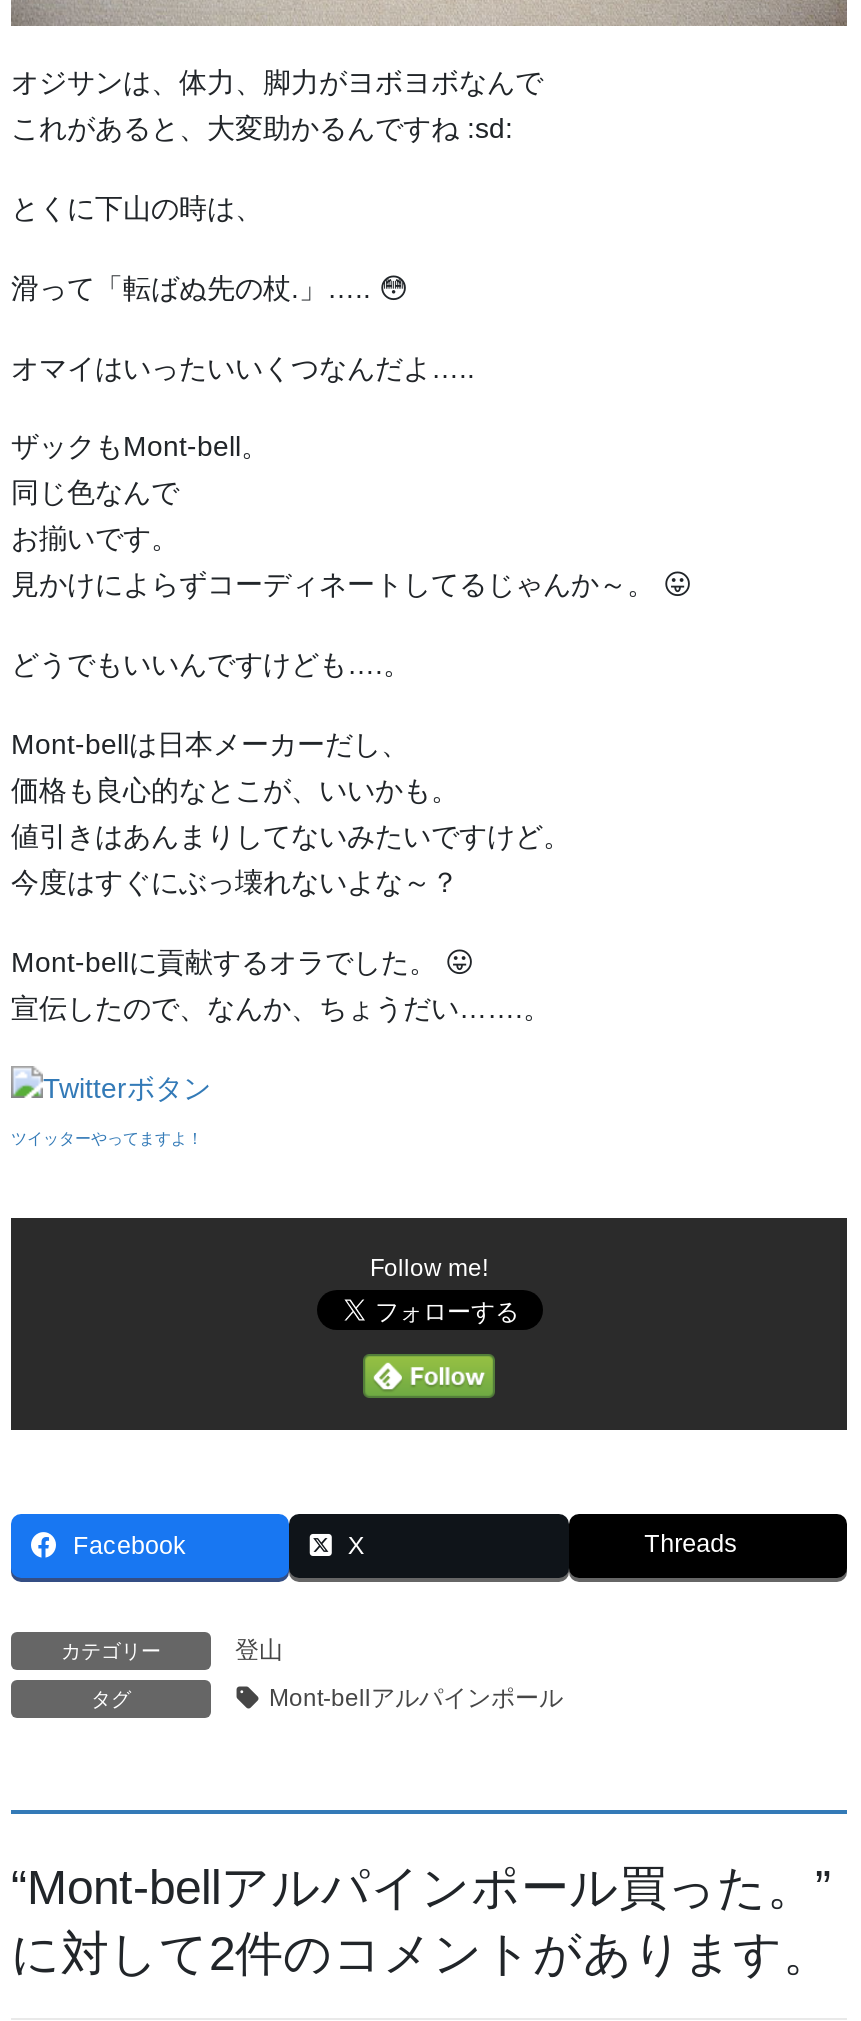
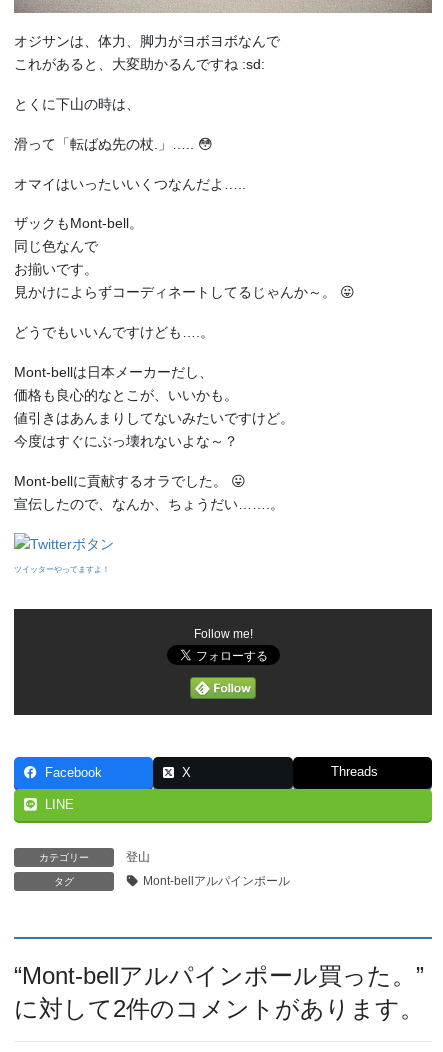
+ LINE
